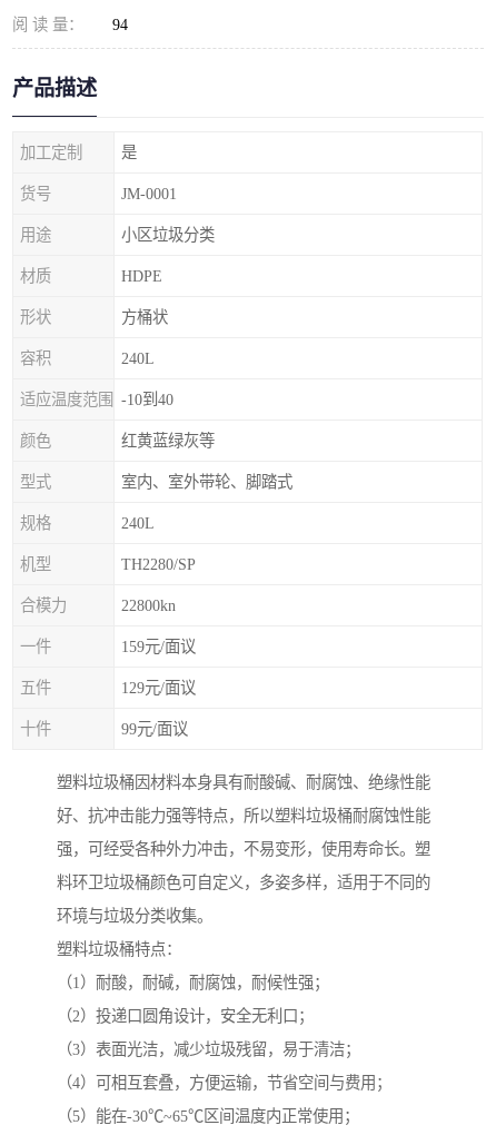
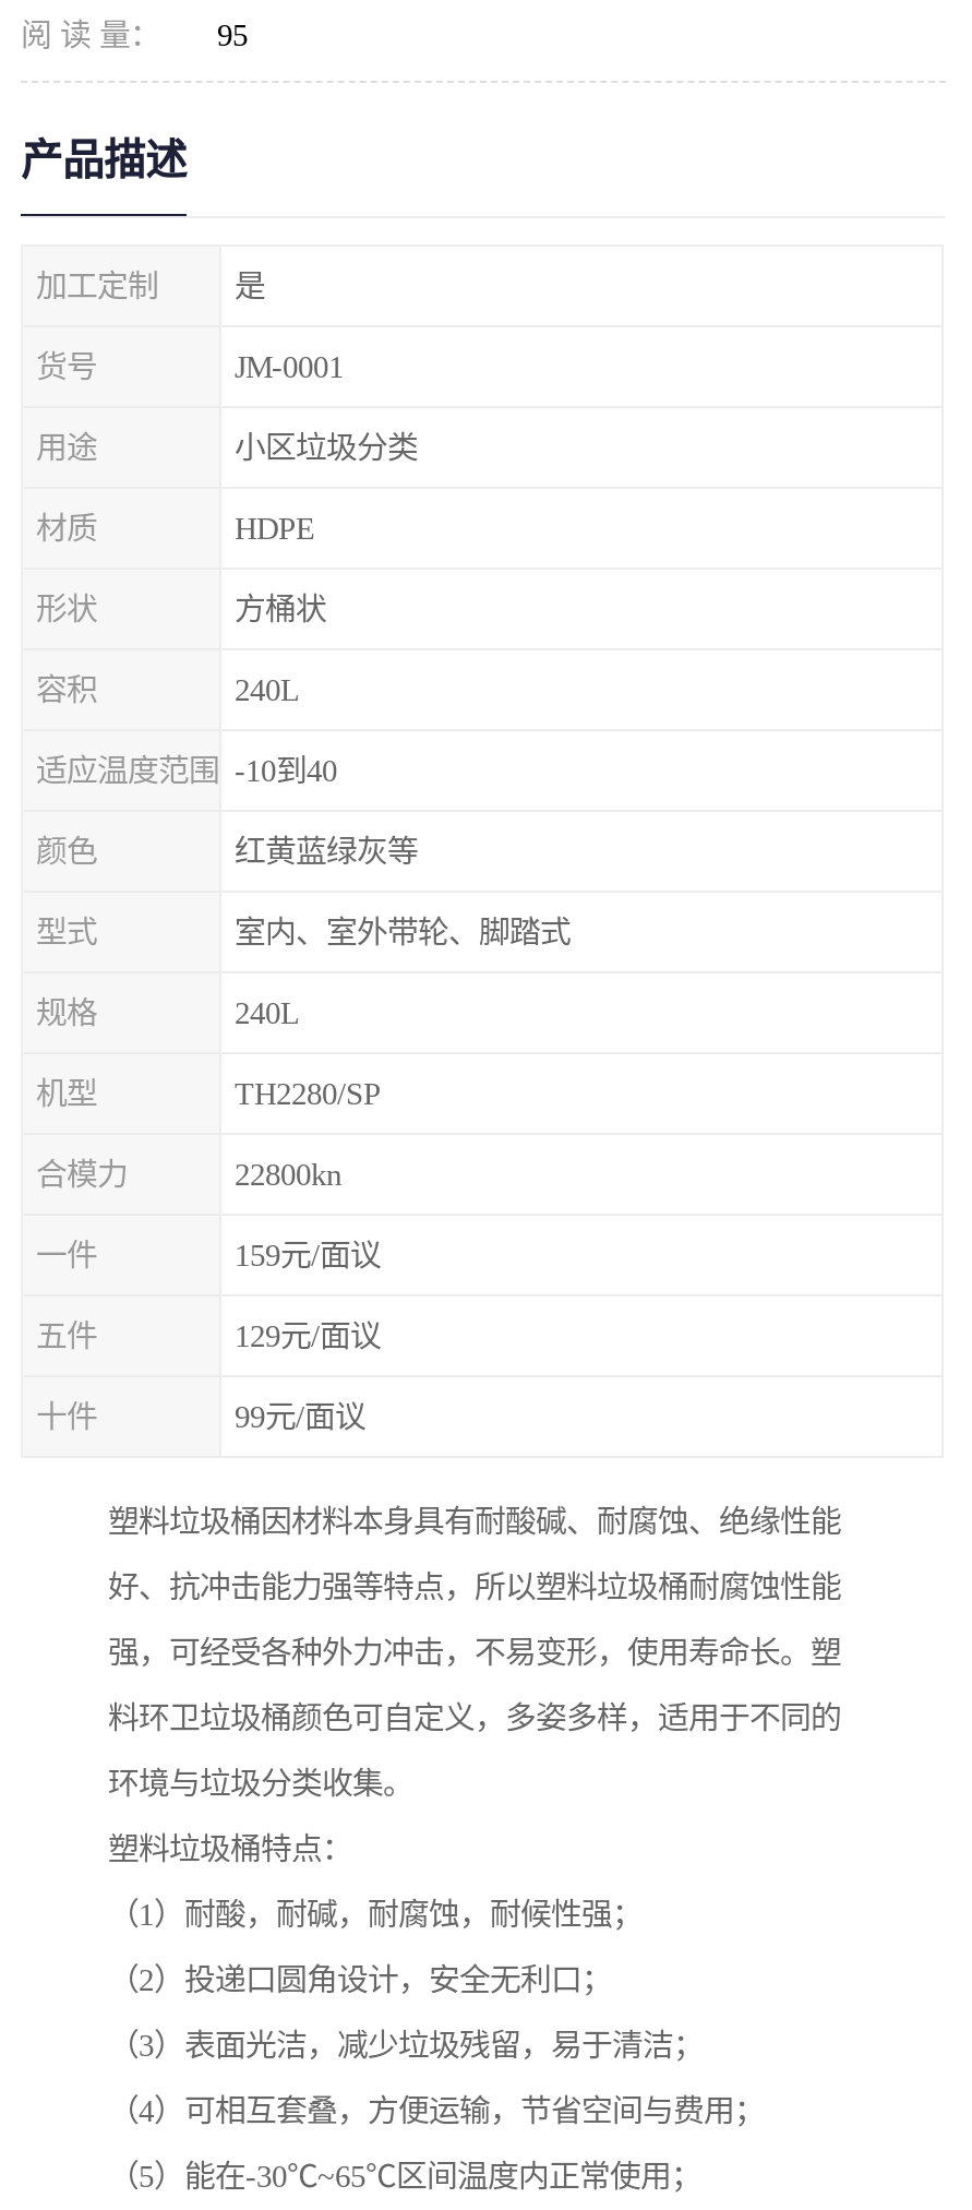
- 阅 读 量： 94
+ 阅 读 量： 95
